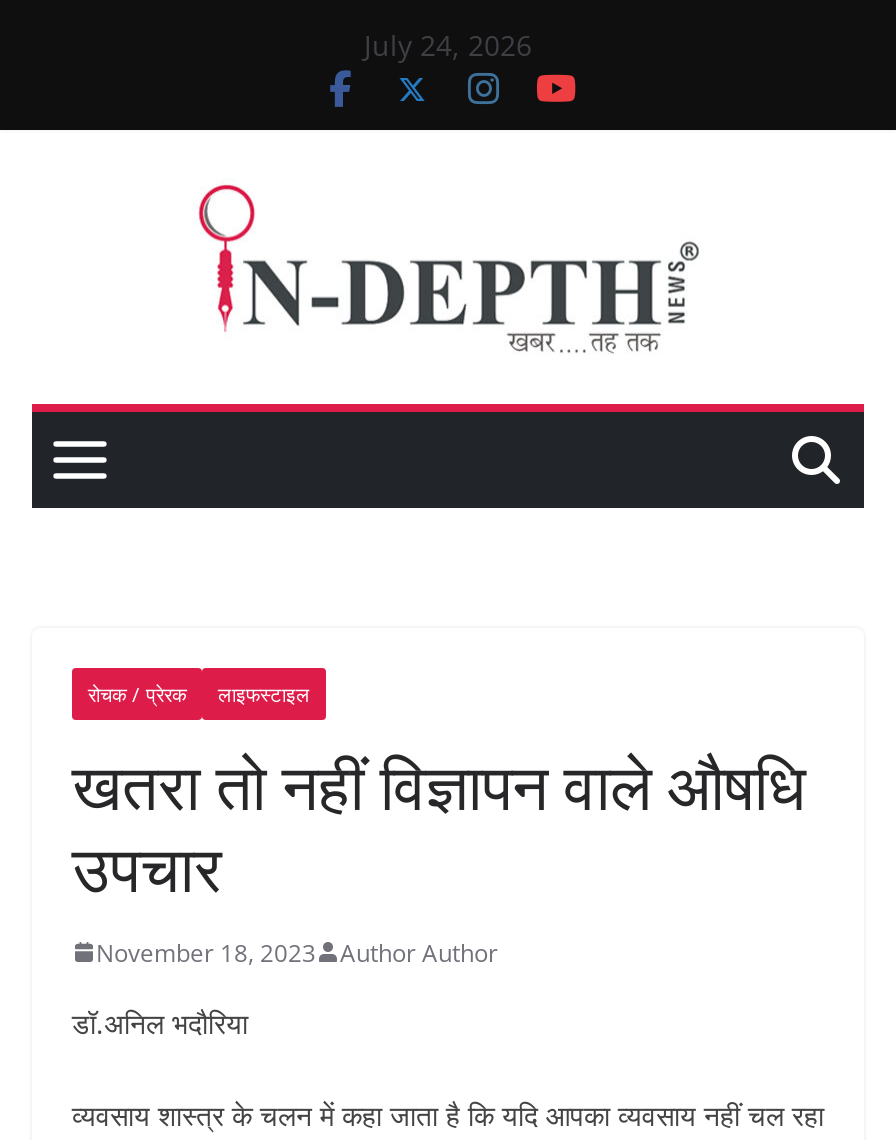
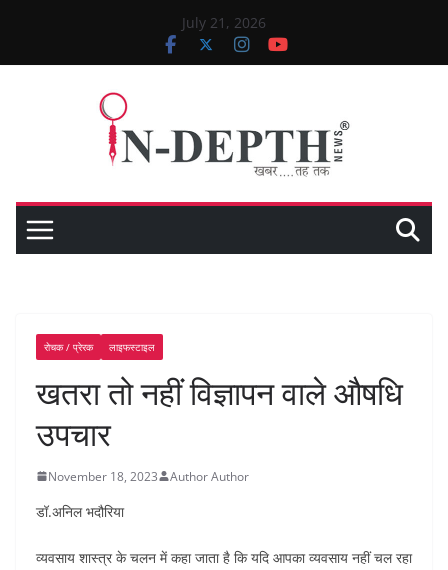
- July 24, 2026
+ July 21, 2026
